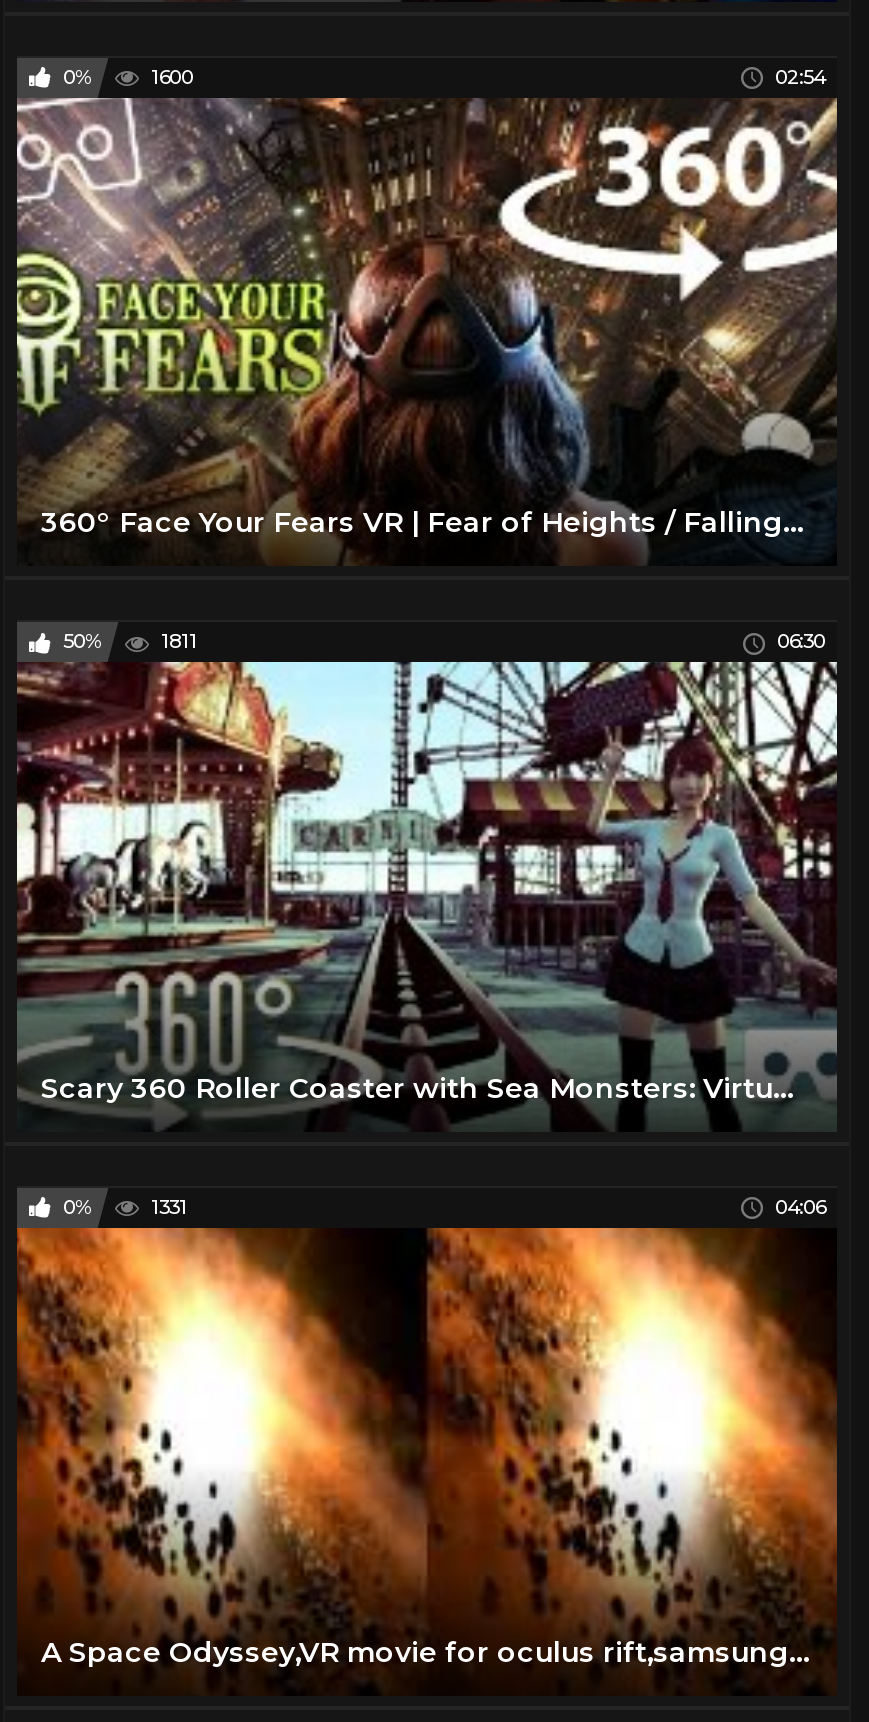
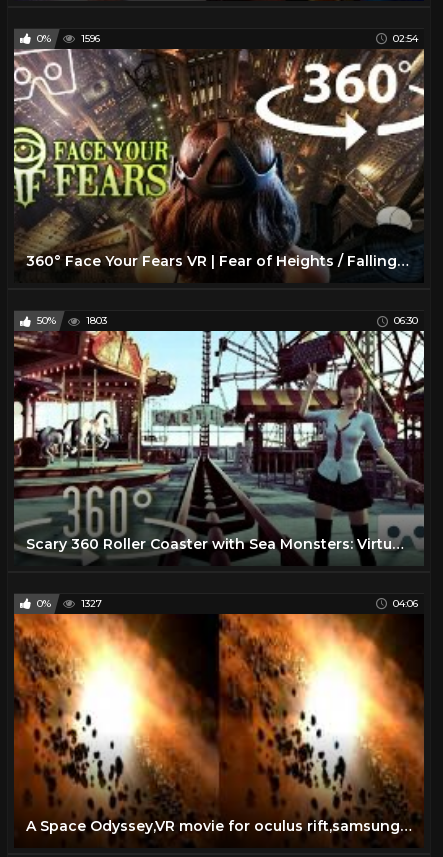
- 1600
+ 1596

- 1811
+ 1803

- 1331
+ 1327
